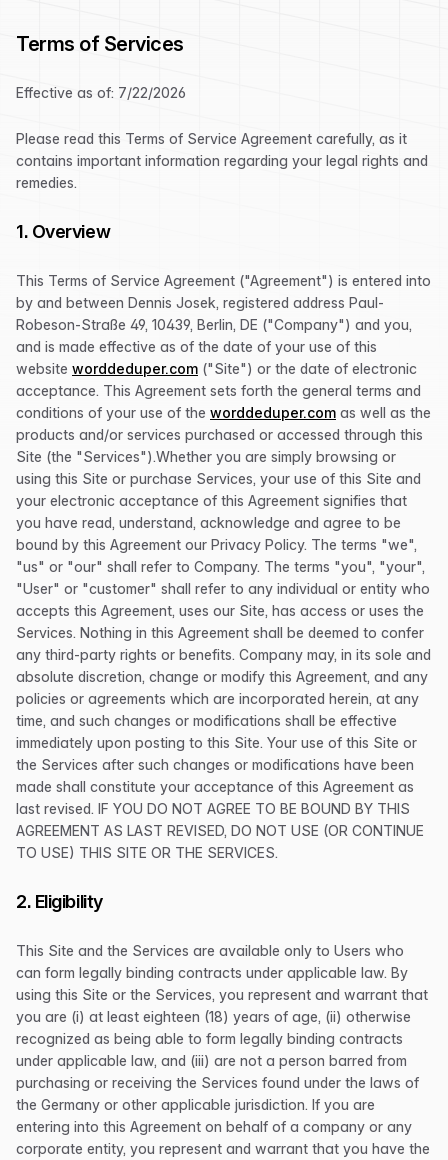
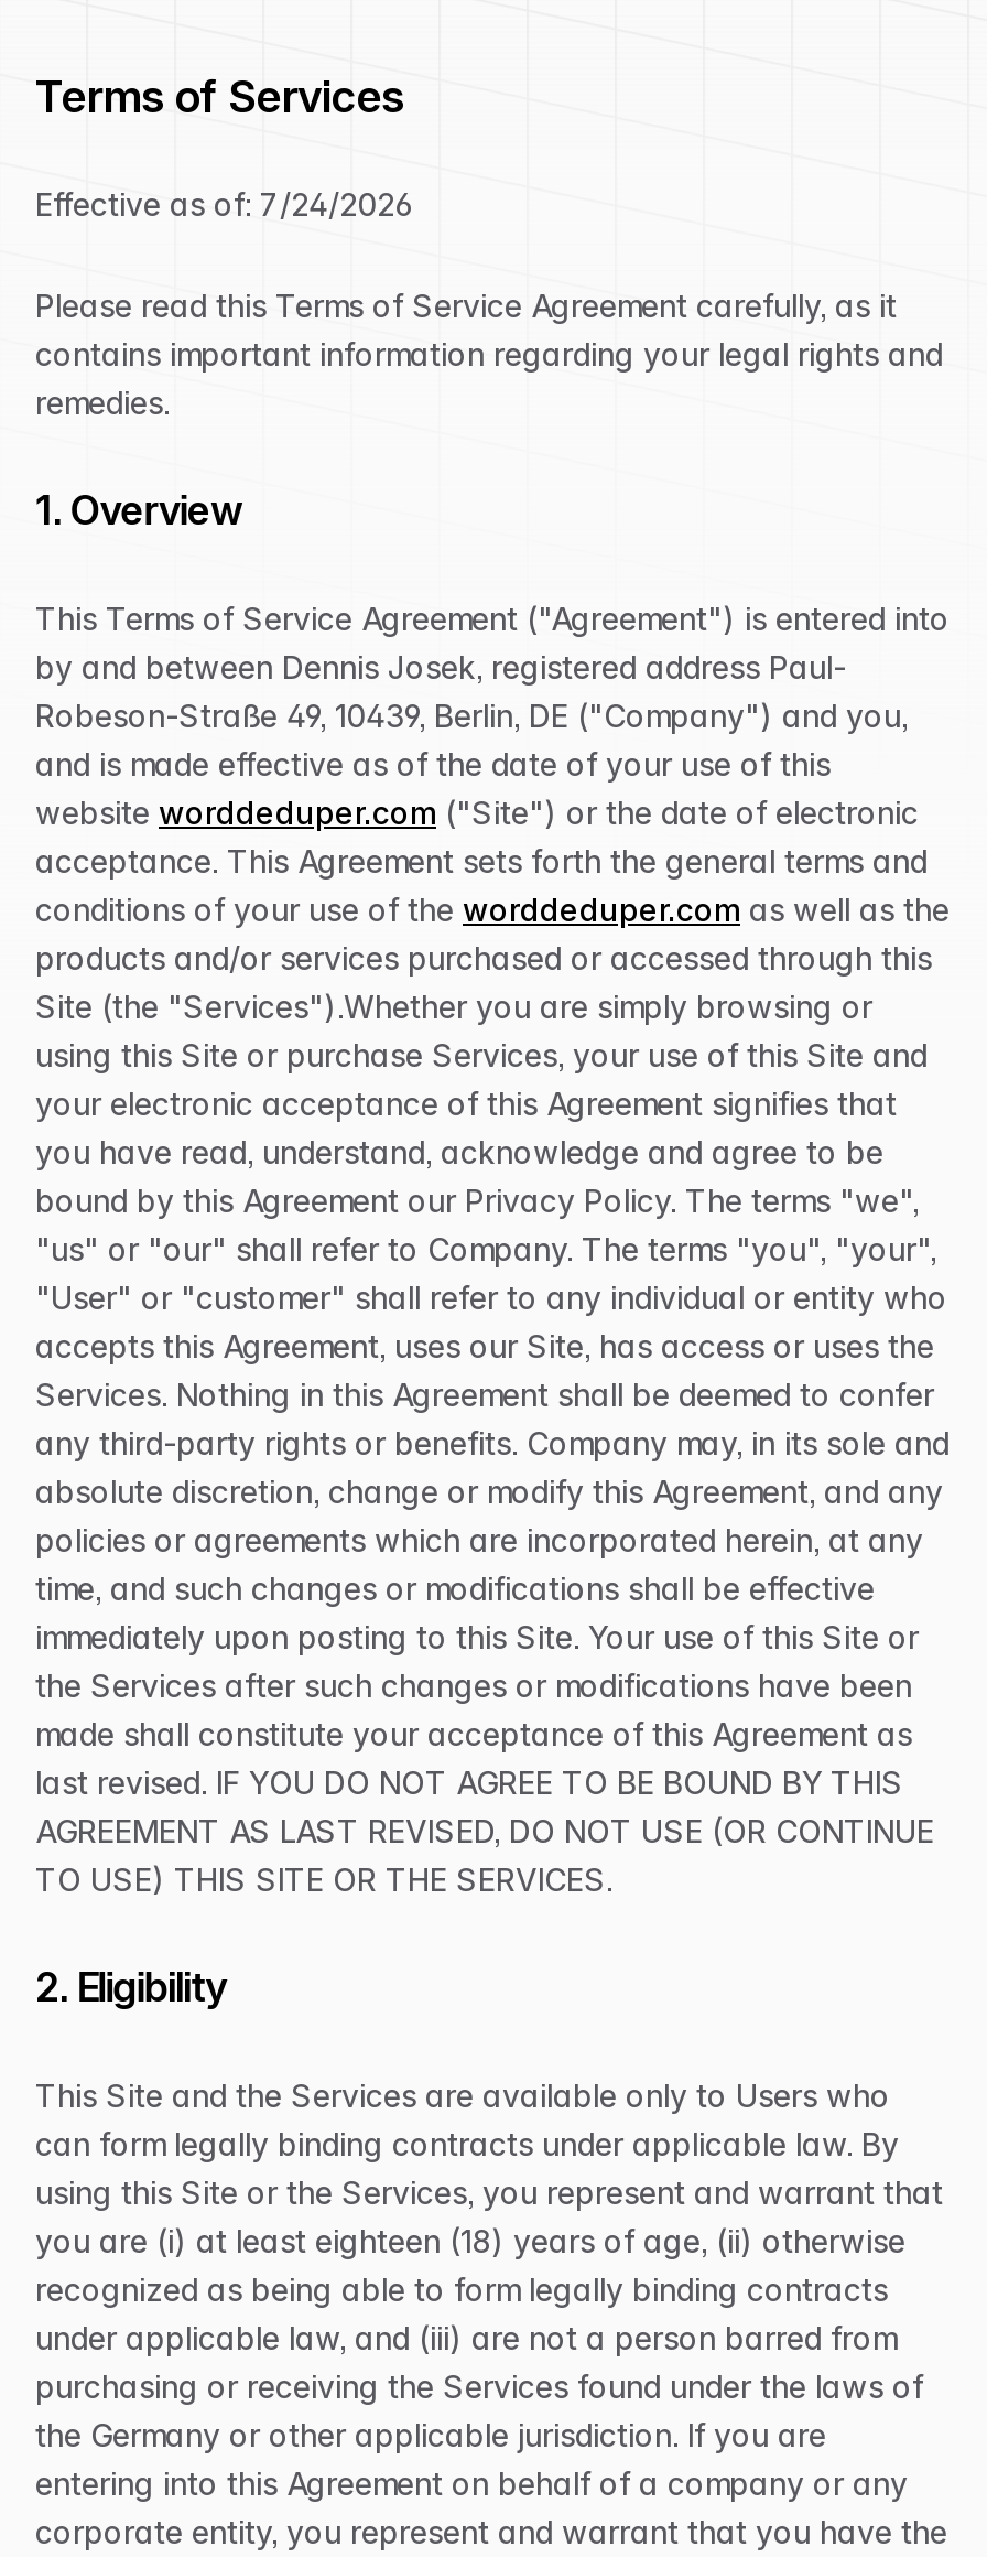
- Effective as of: 7/22/2026
+ Effective as of: 7/24/2026
